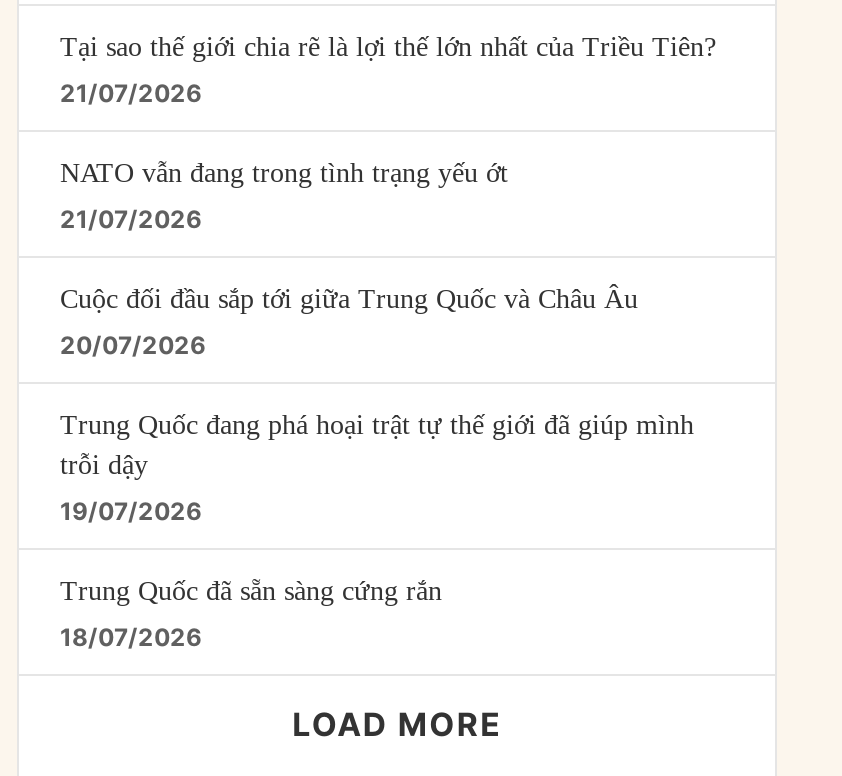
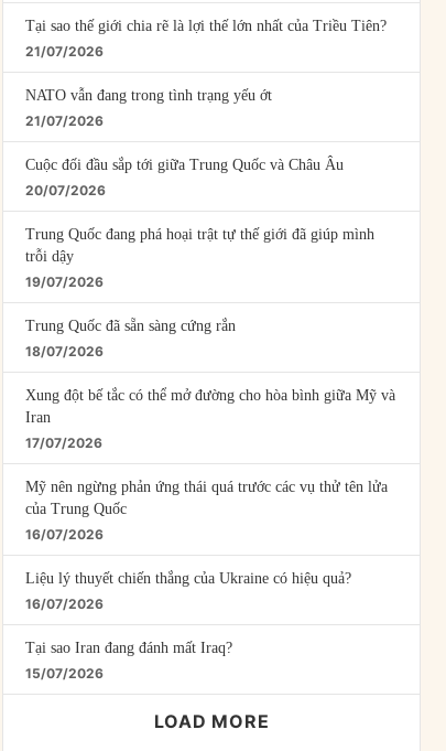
+ Xung đột bế tắc có thể mở đường cho hòa bình giữa Mỹ và
+ Iran
+ 17/07/2026
+ Mỹ nên ngừng phản ứng thái quá trước các vụ thử tên lửa
+ của Trung Quốc
+ 16/07/2026
+ Liệu lý thuyết chiến thắng của Ukraine có hiệu quả?
+ 16/07/2026
+ Tại sao Iran đang đánh mất Iraq?
+ 15/07/2026
